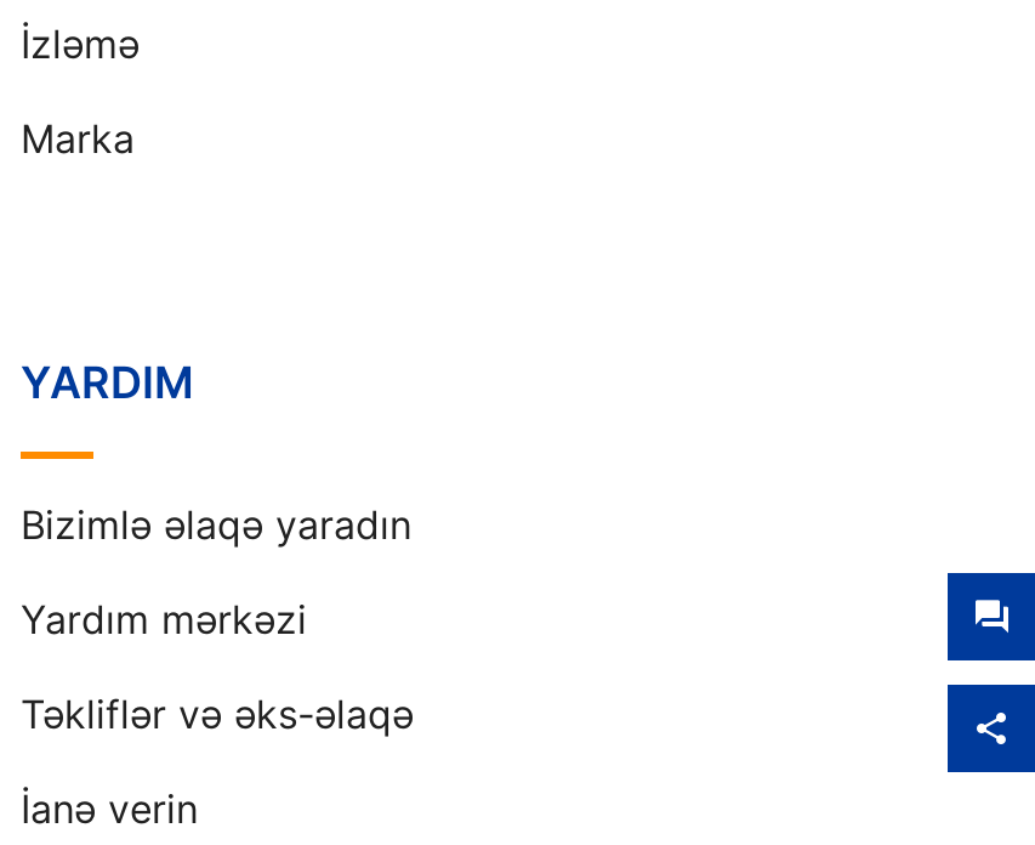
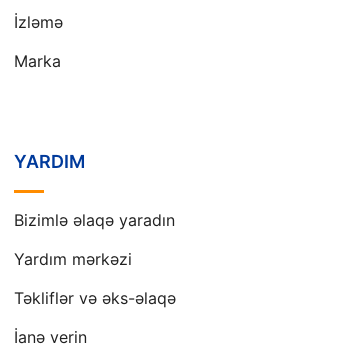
- [image]

- [image]
